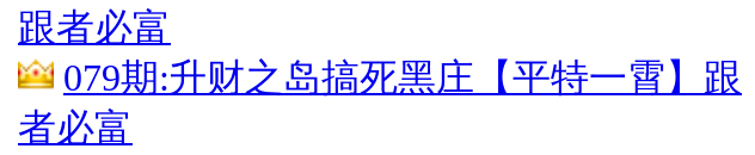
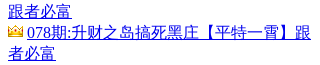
- 079期:升财之岛搞死黑庄【平特一霄】跟
+ 078期:升财之岛搞死黑庄【平特一霄】跟
